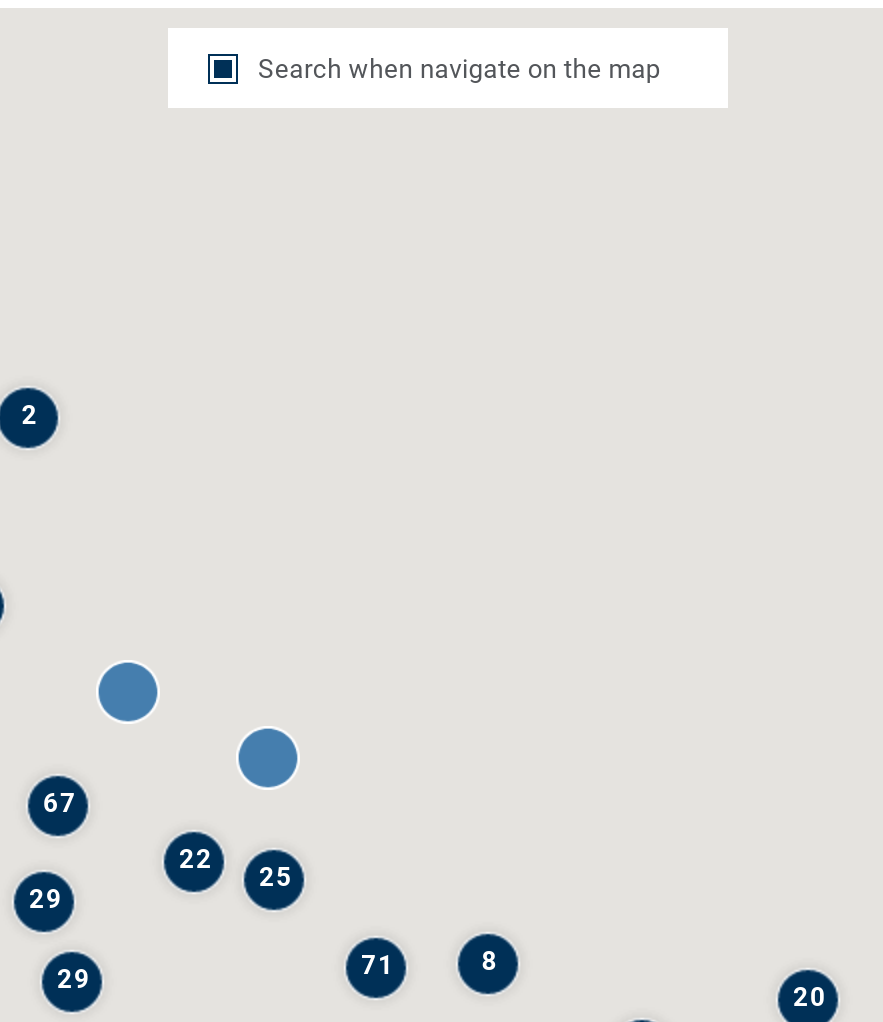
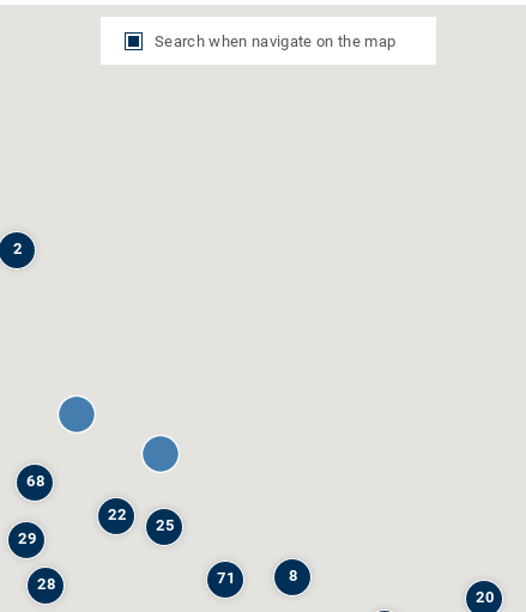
- 67
+ 68

- 29
+ 28
